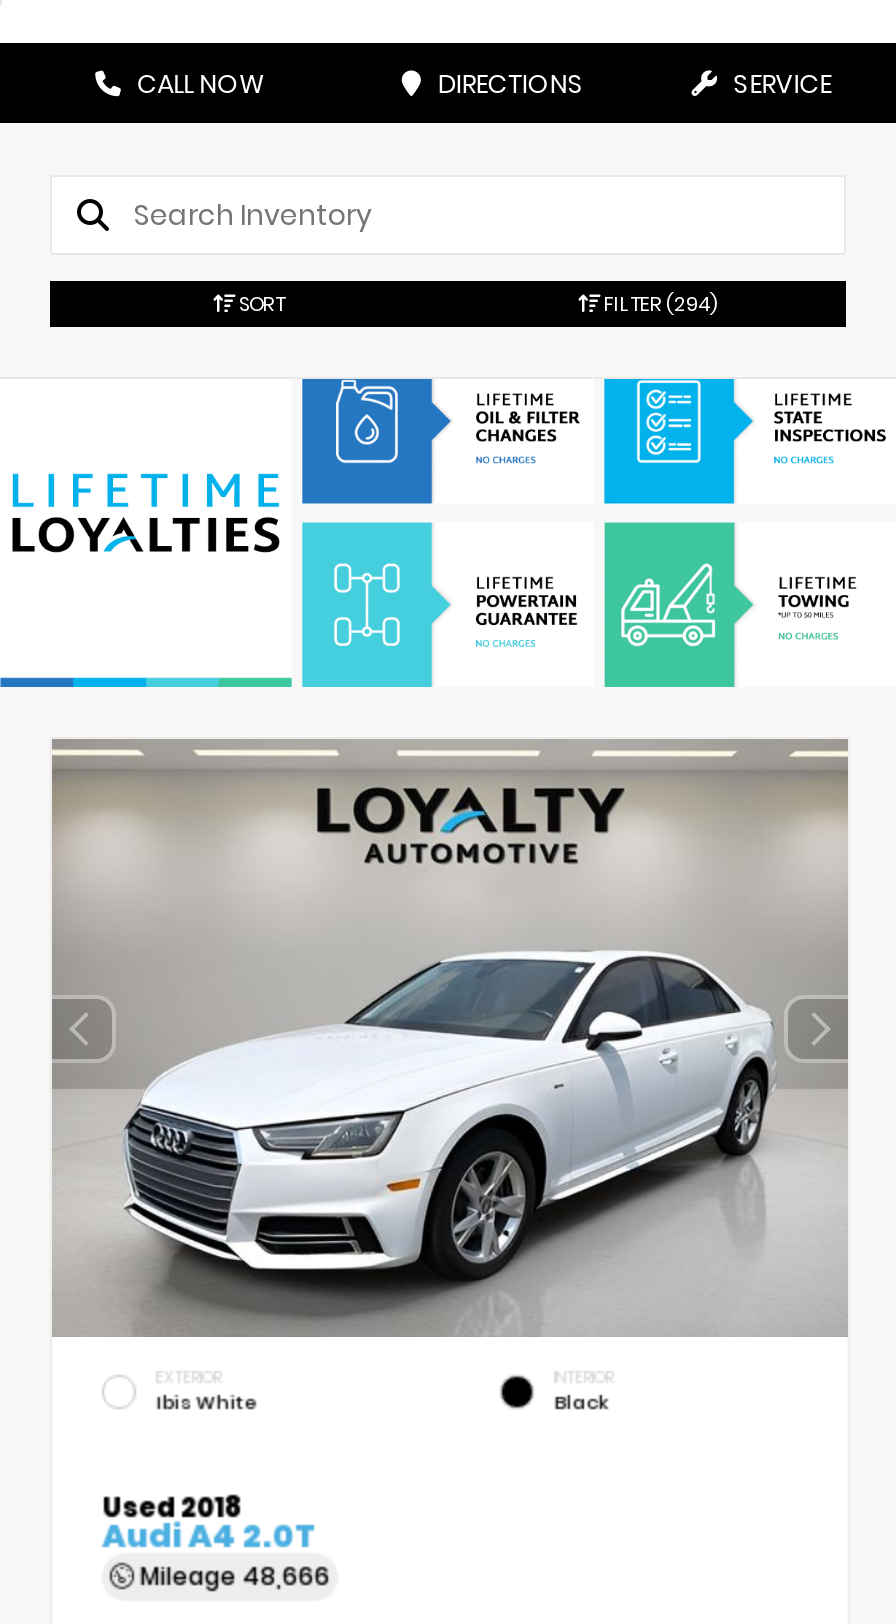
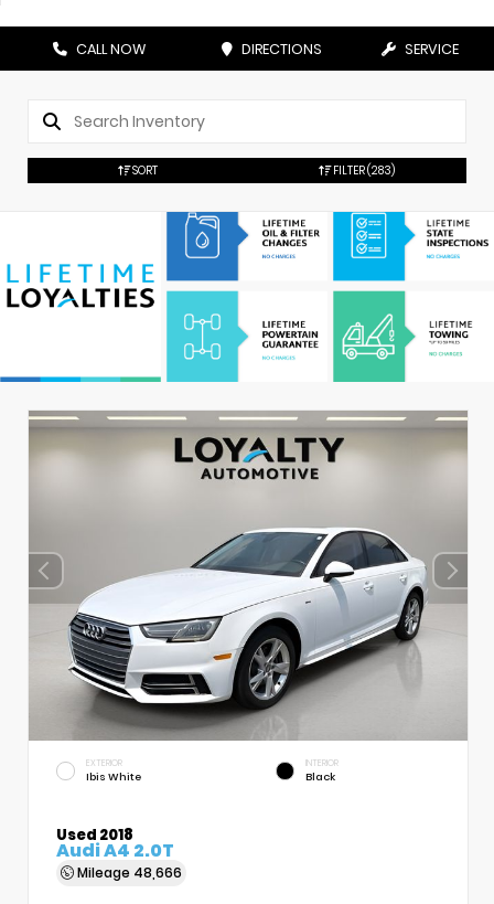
- FILTER (294)
+ FILTER (283)
